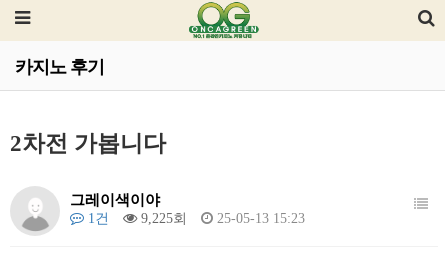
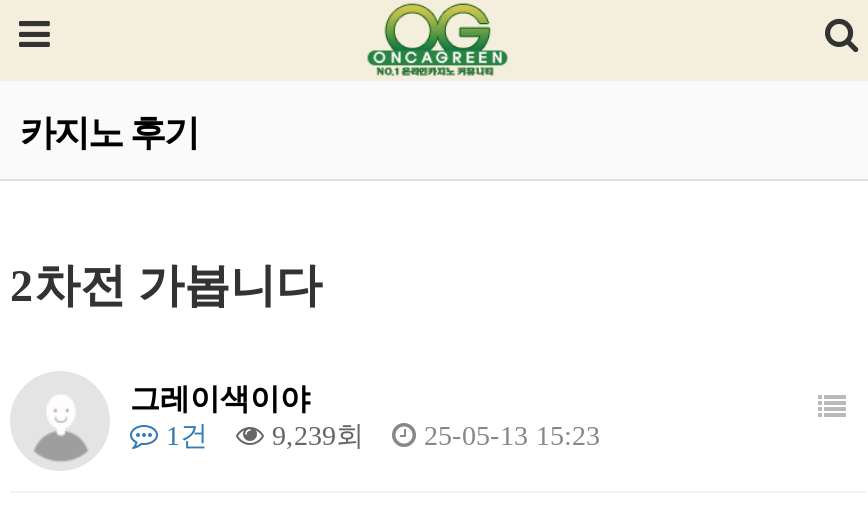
- 1건 9,225회 25-05-13 15:23
+ 1건 9,239회 25-05-13 15:23
